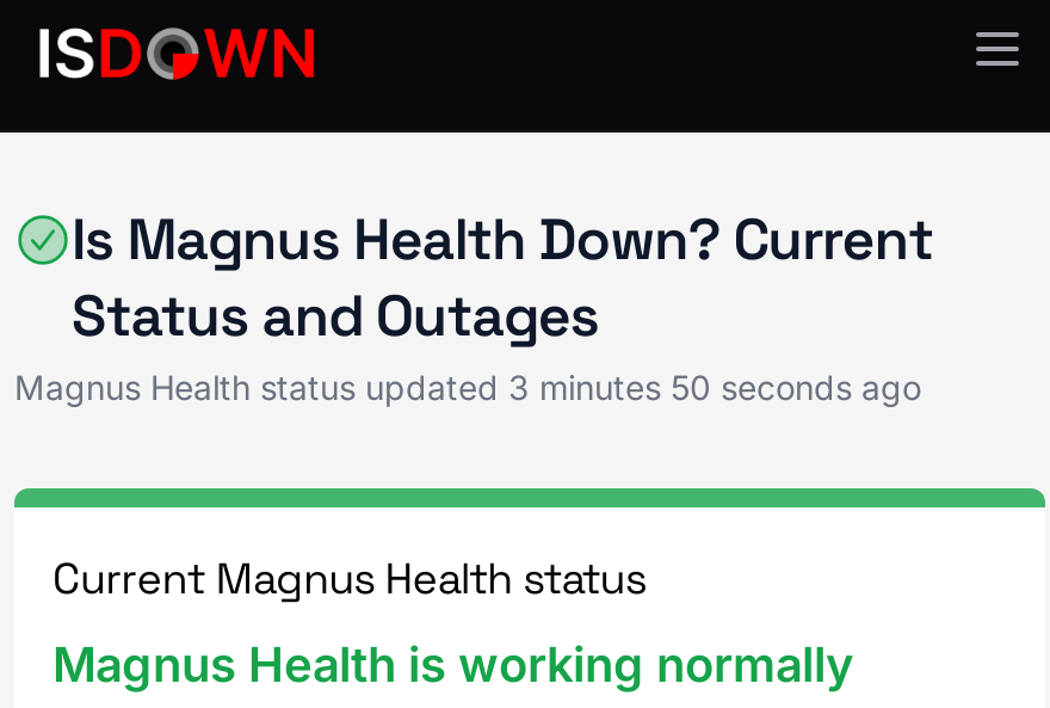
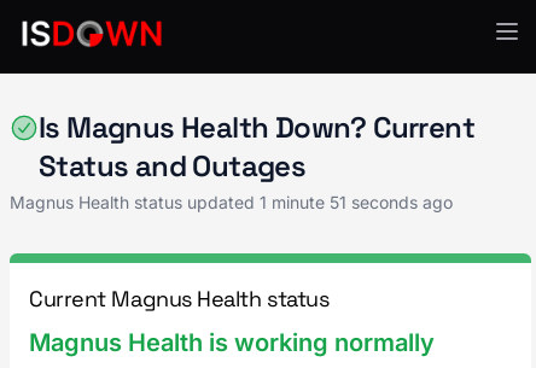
- Magnus Health status updated 3 minutes 50 seconds ago
+ Magnus Health status updated 1 minute 51 seconds ago
